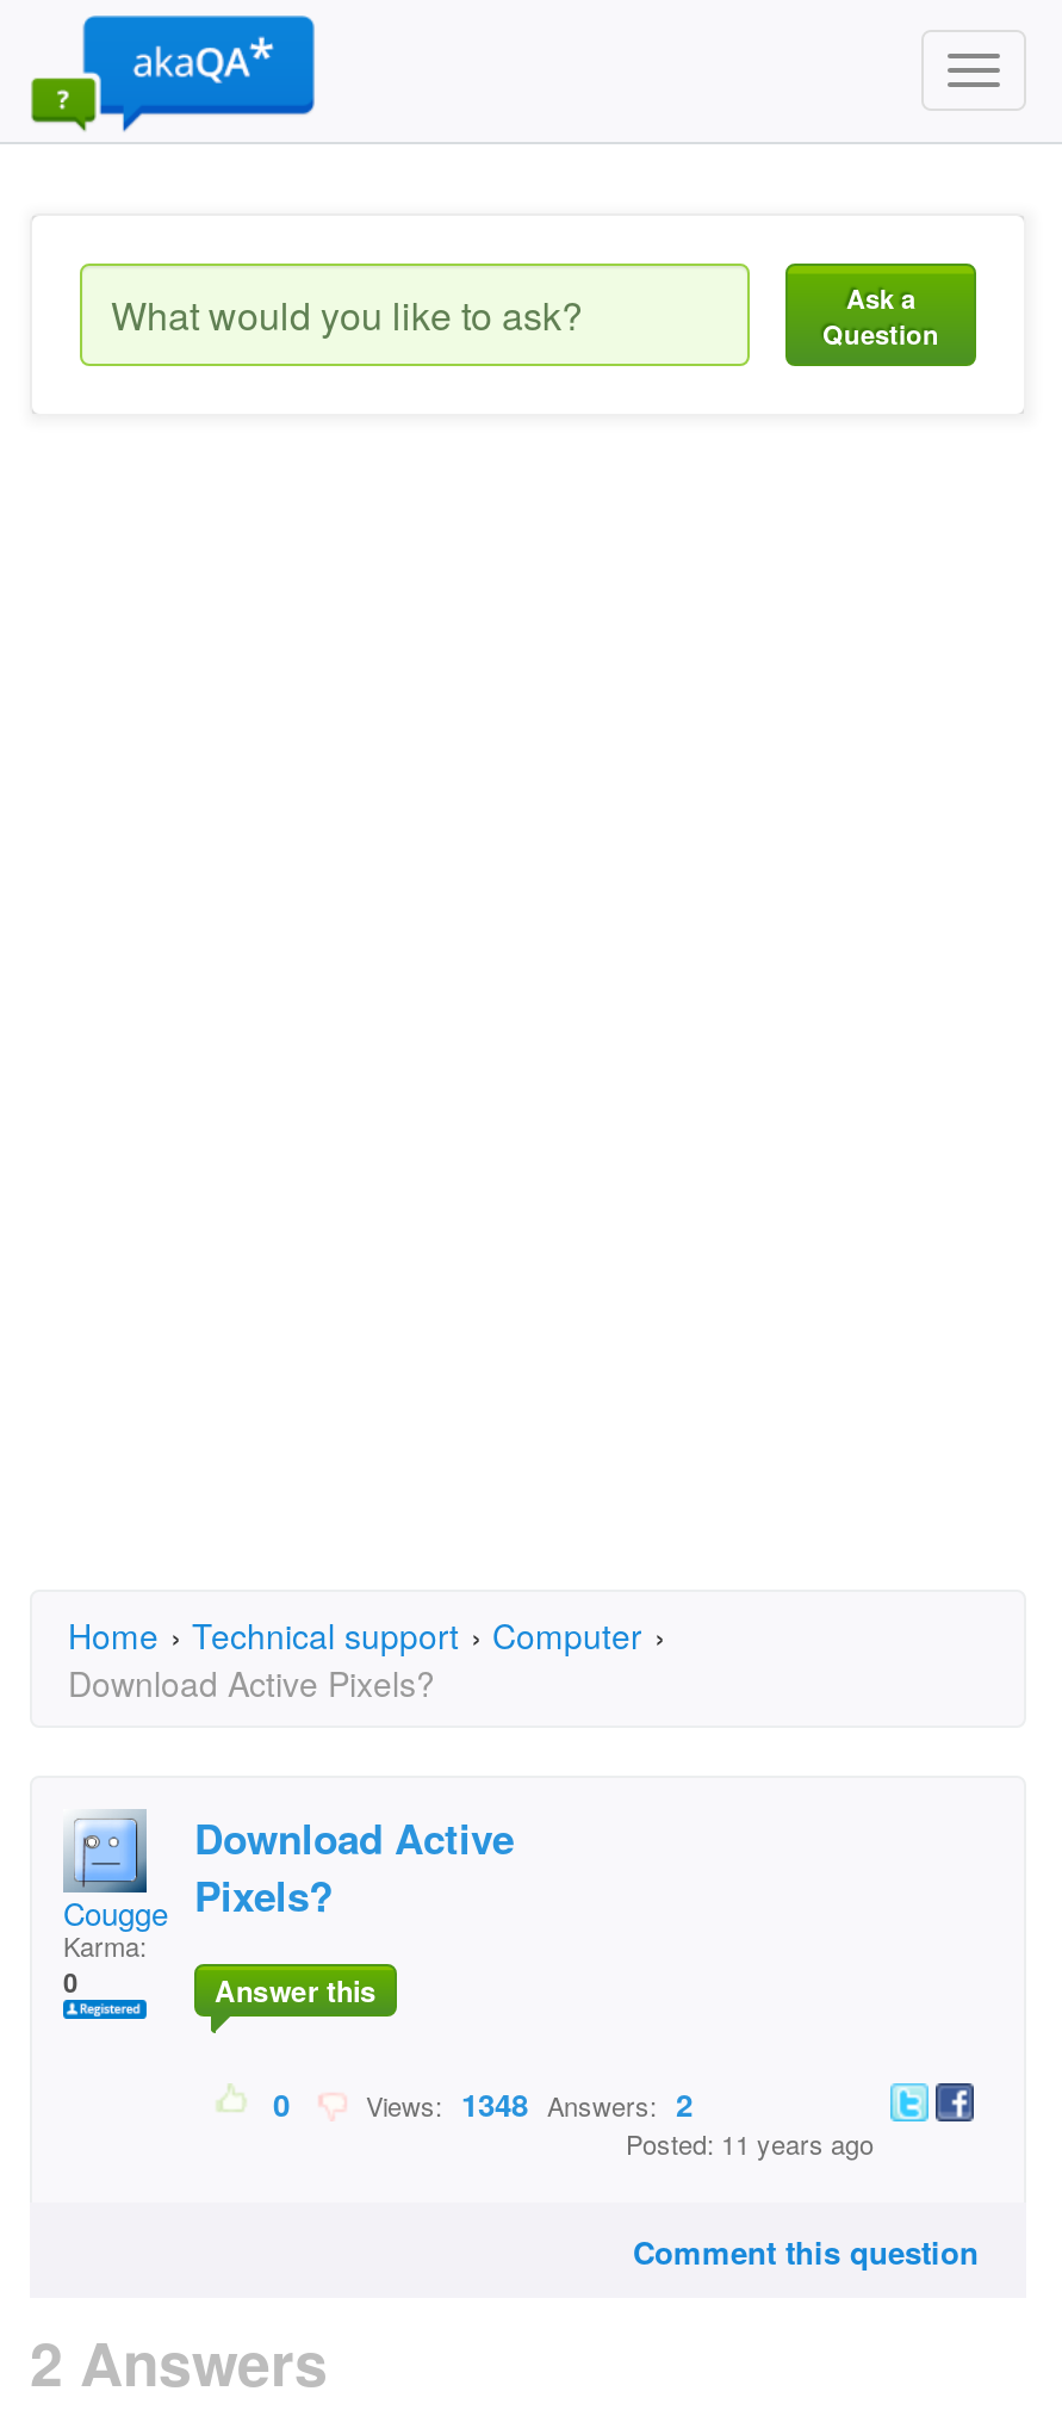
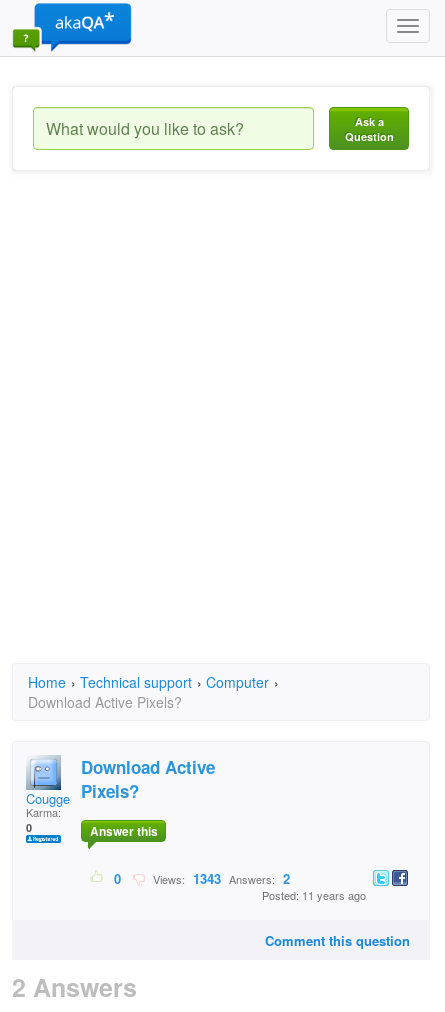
- Views: 1348 Answers: 2
+ Views: 1343 Answers: 2
